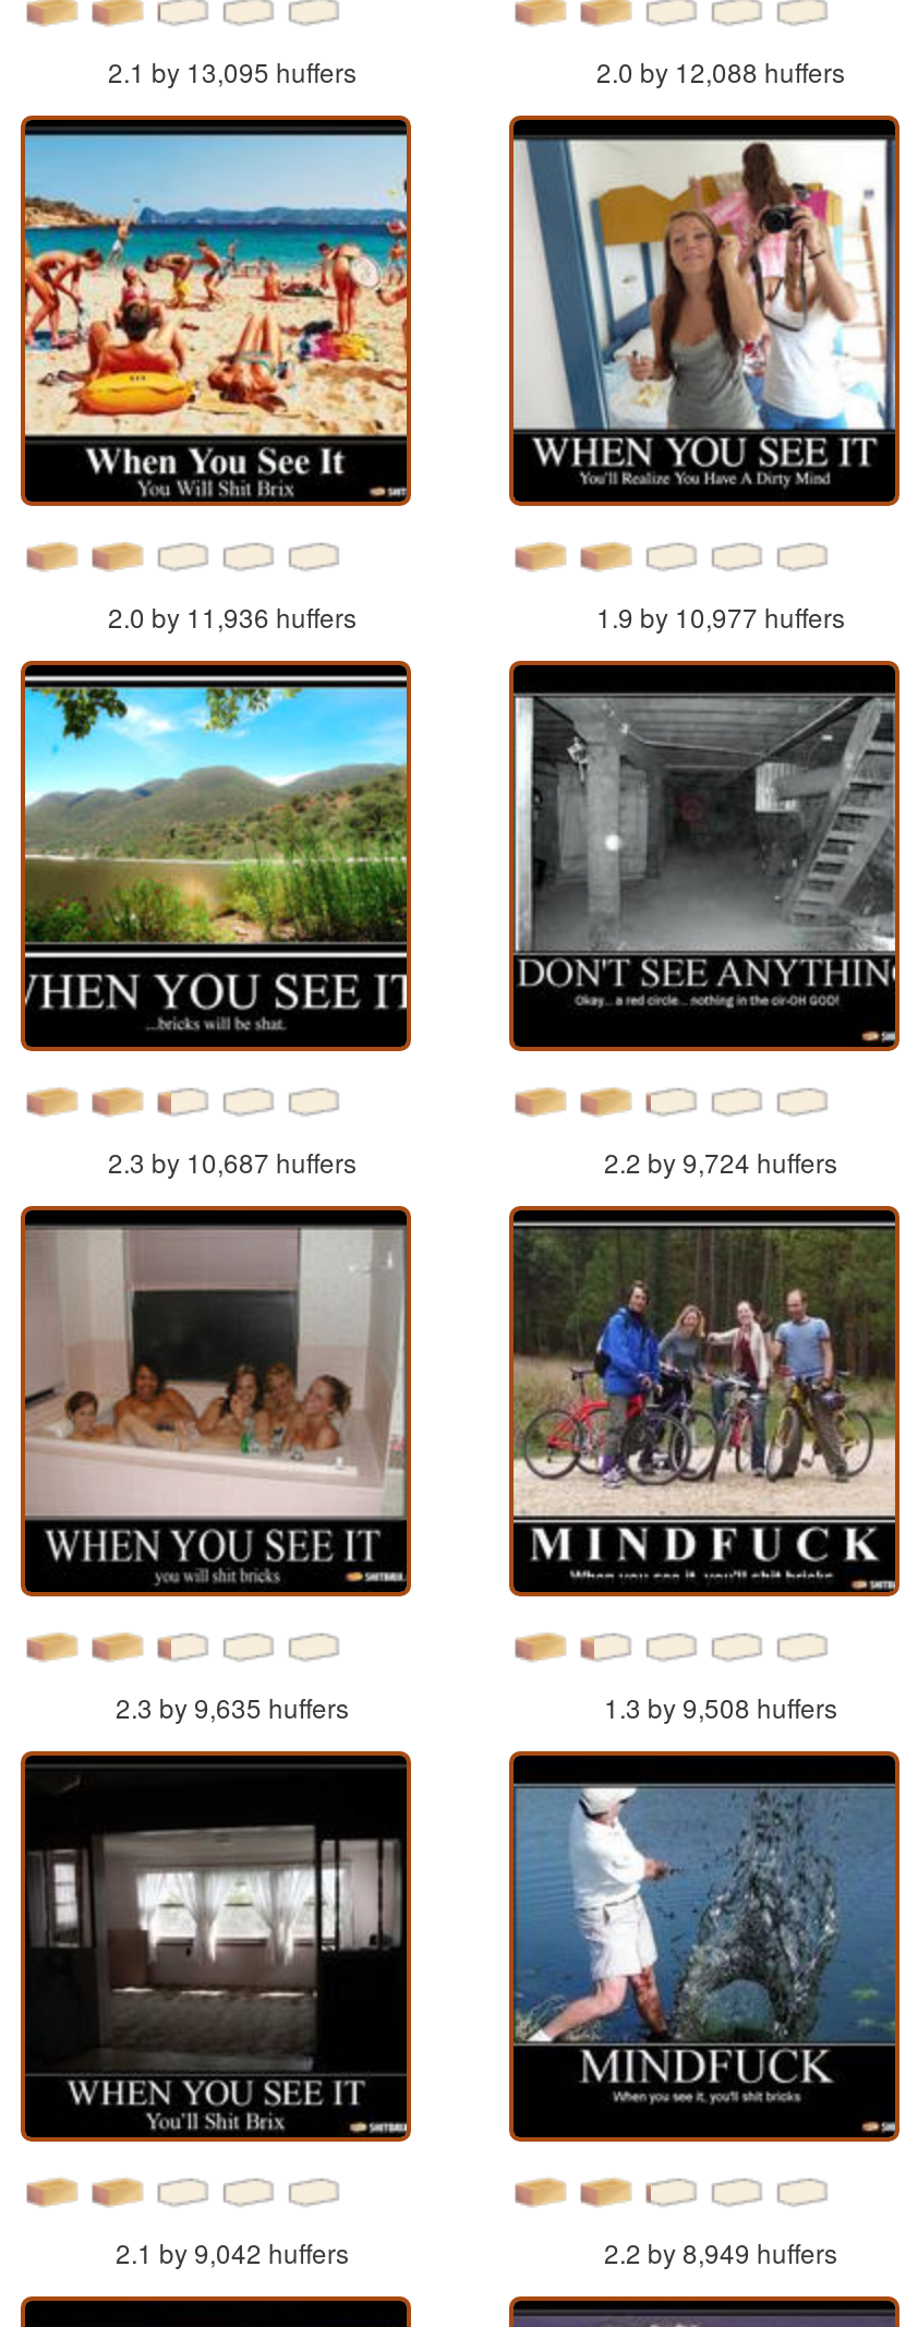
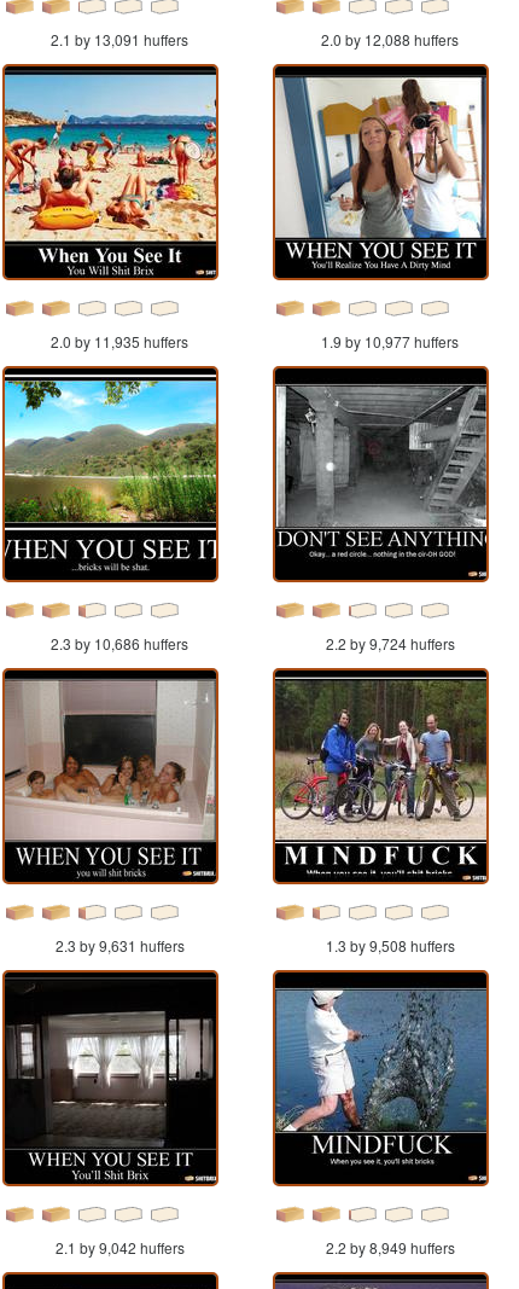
- 2.1 by 13,095 huffers
+ 2.1 by 13,091 huffers

- 2.0 by 11,936 huffers
+ 2.0 by 11,935 huffers

- 2.3 by 10,687 huffers
+ 2.3 by 10,686 huffers

- 2.3 by 9,635 huffers
+ 2.3 by 9,631 huffers
